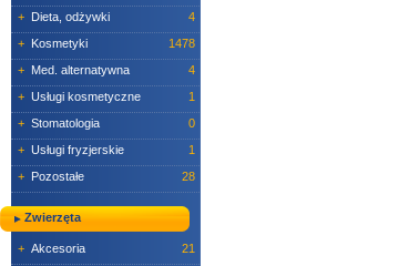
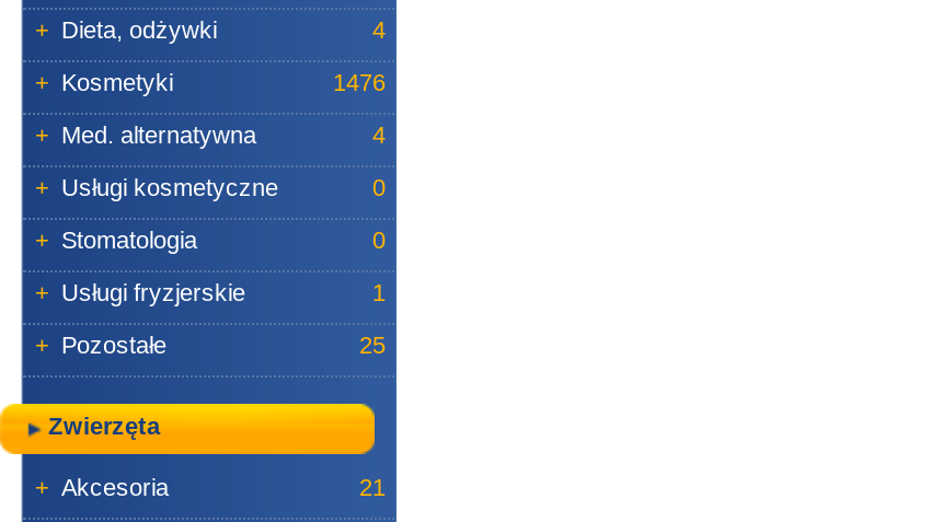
- 1478
+ 1476

- 1
+ 0

- 28
+ 25
